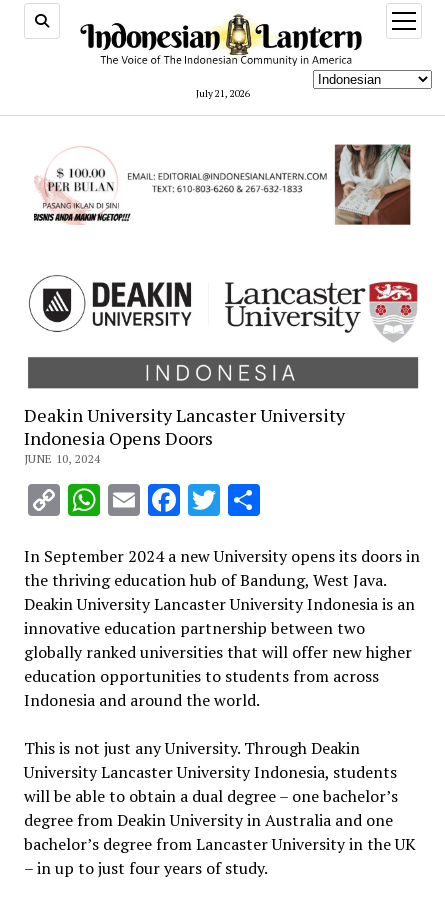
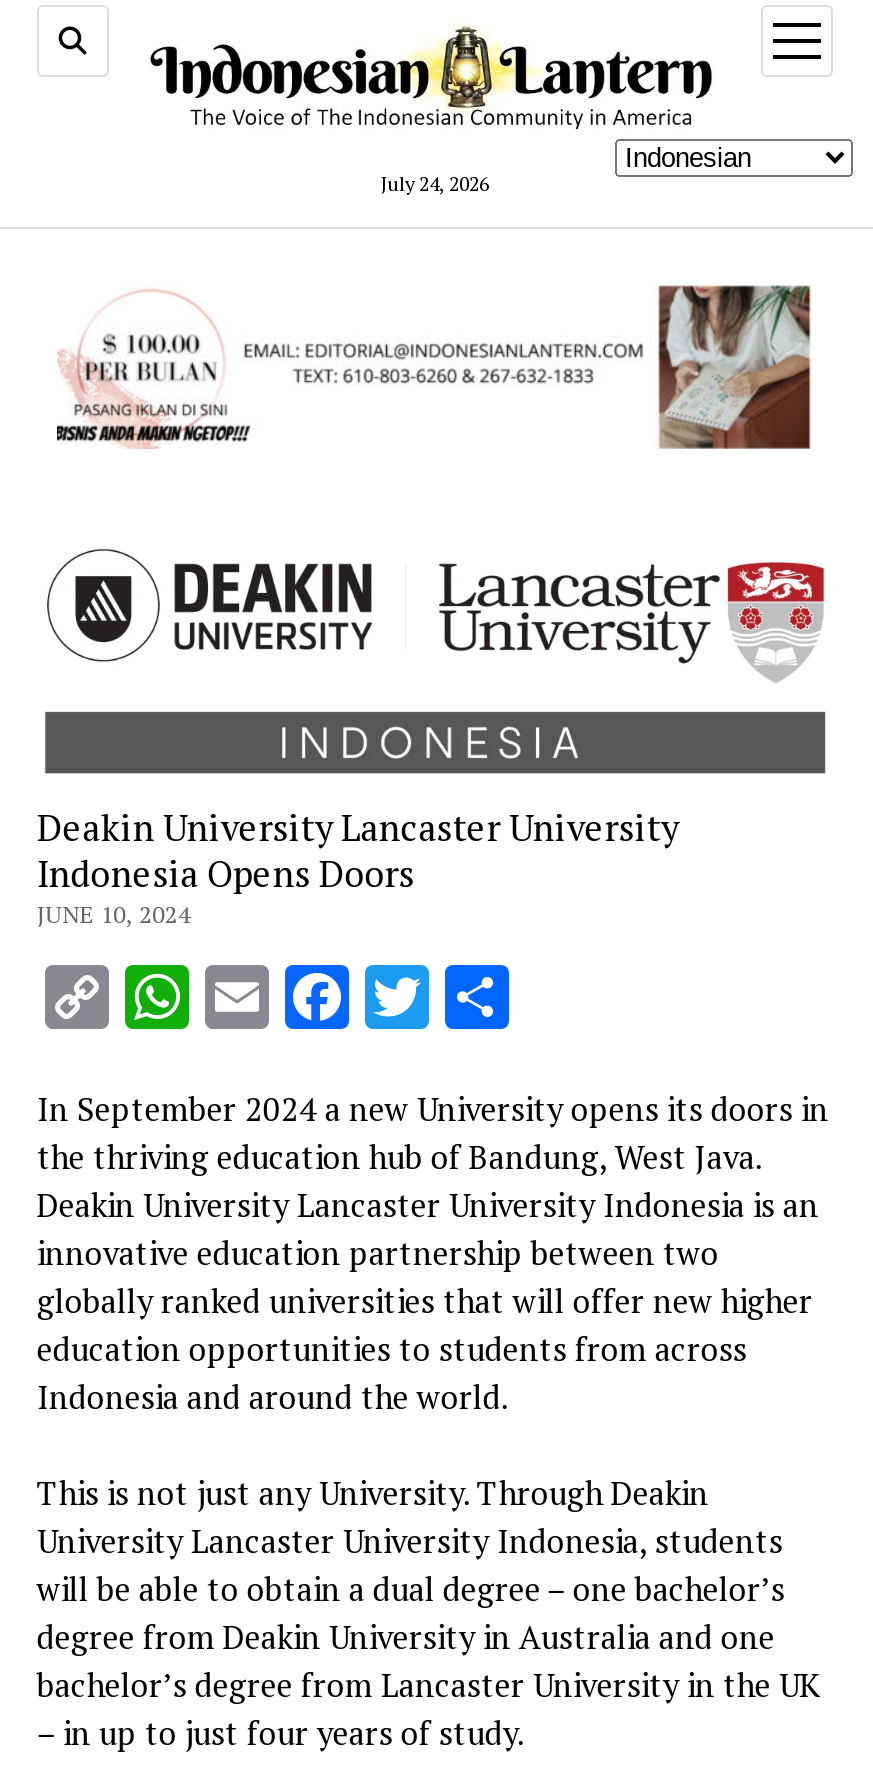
- July 21, 2026
+ July 24, 2026
